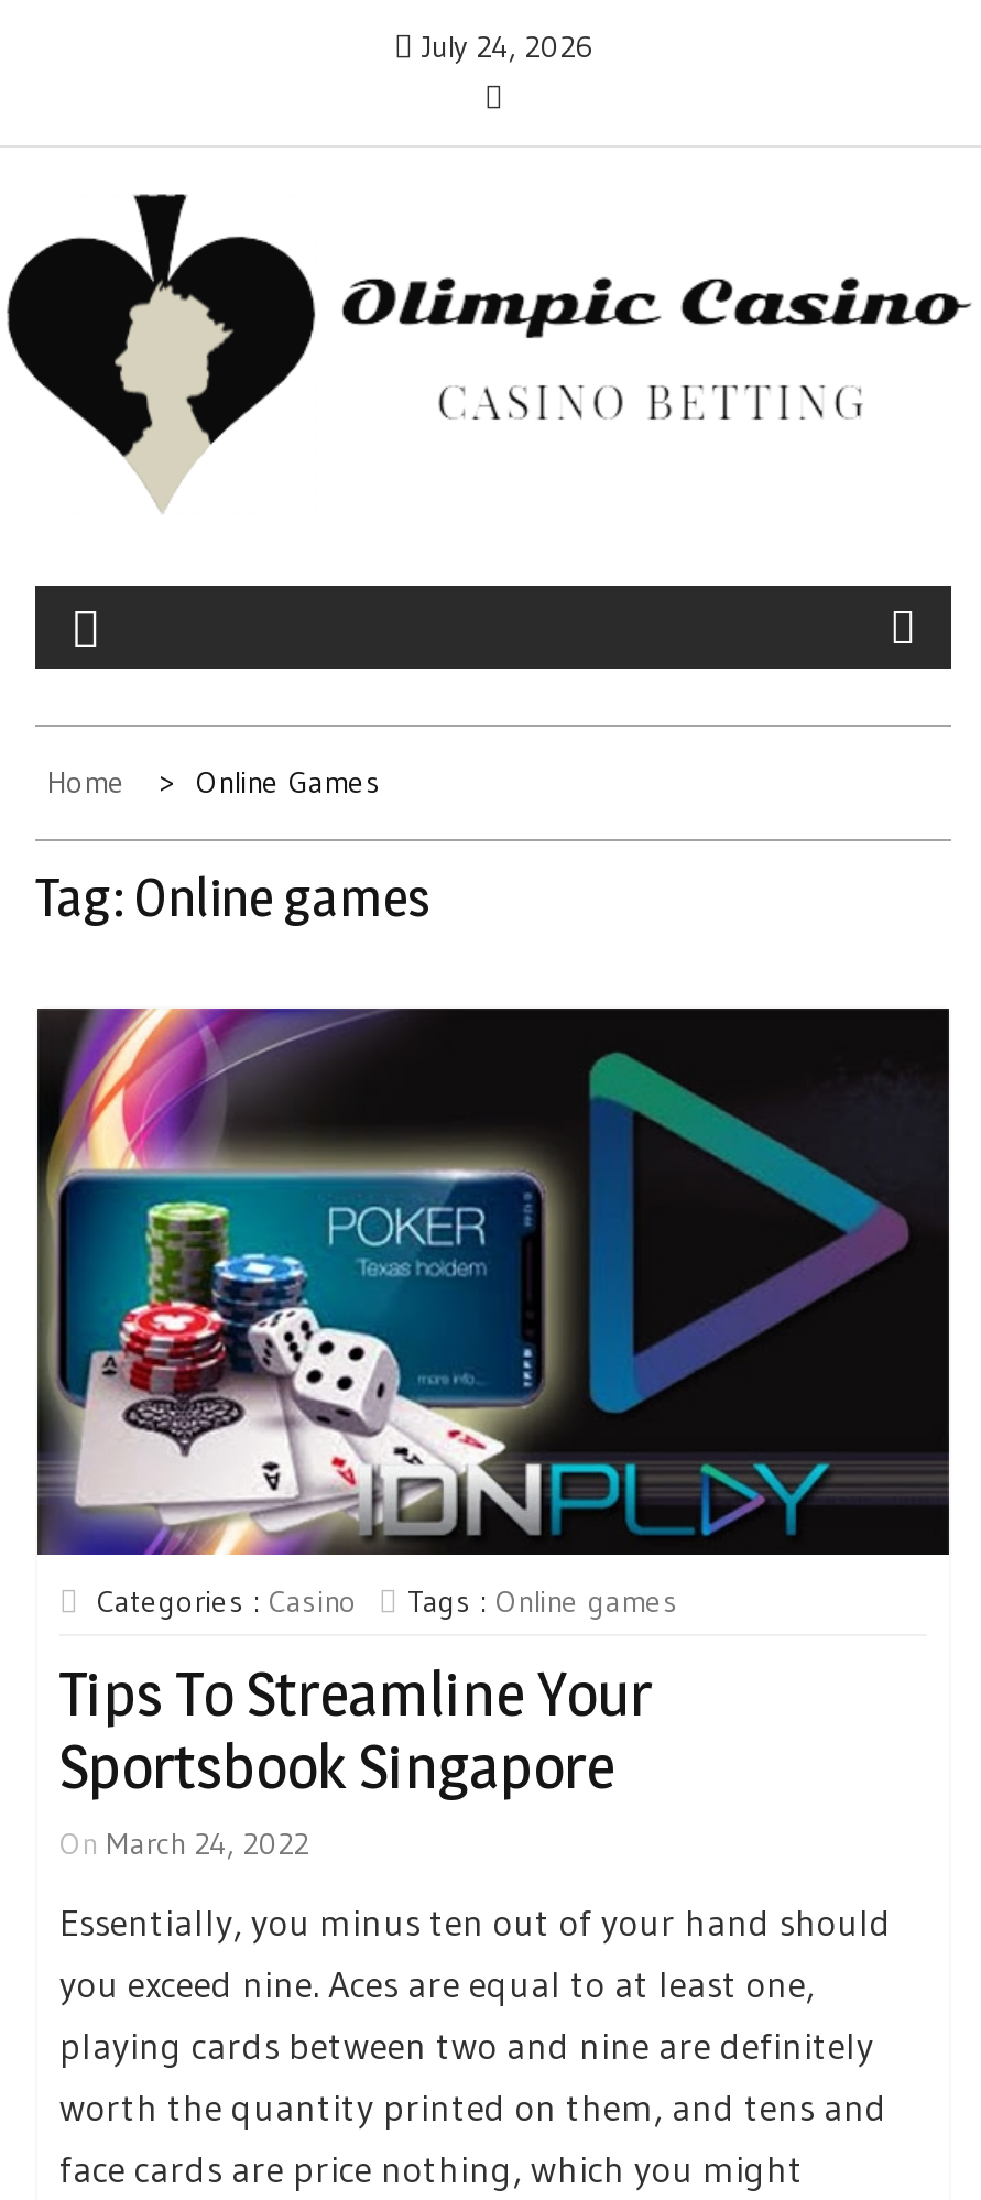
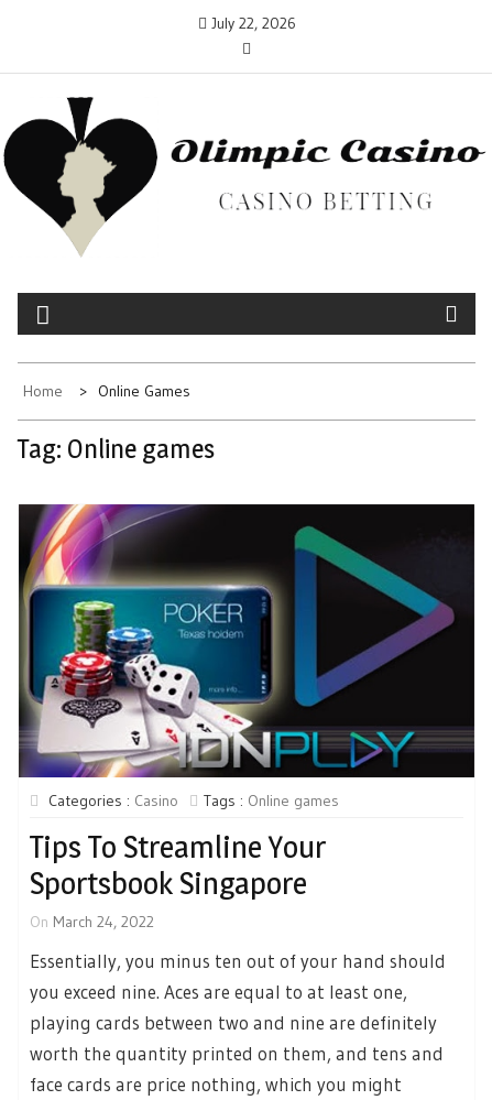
- July 24, 2026
+ July 22, 2026
